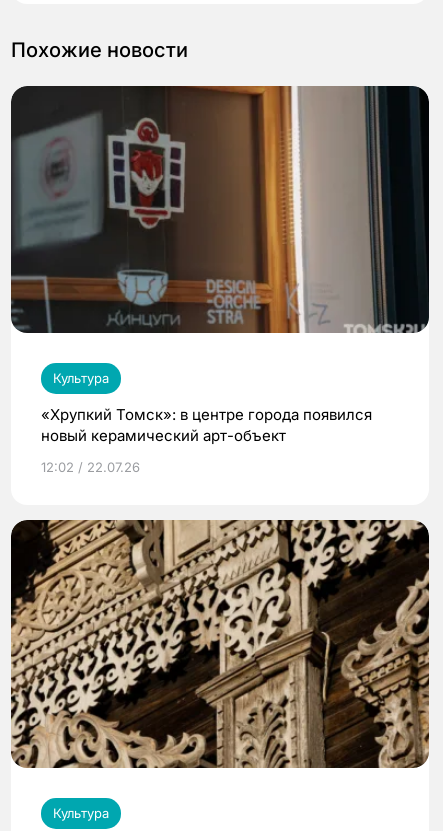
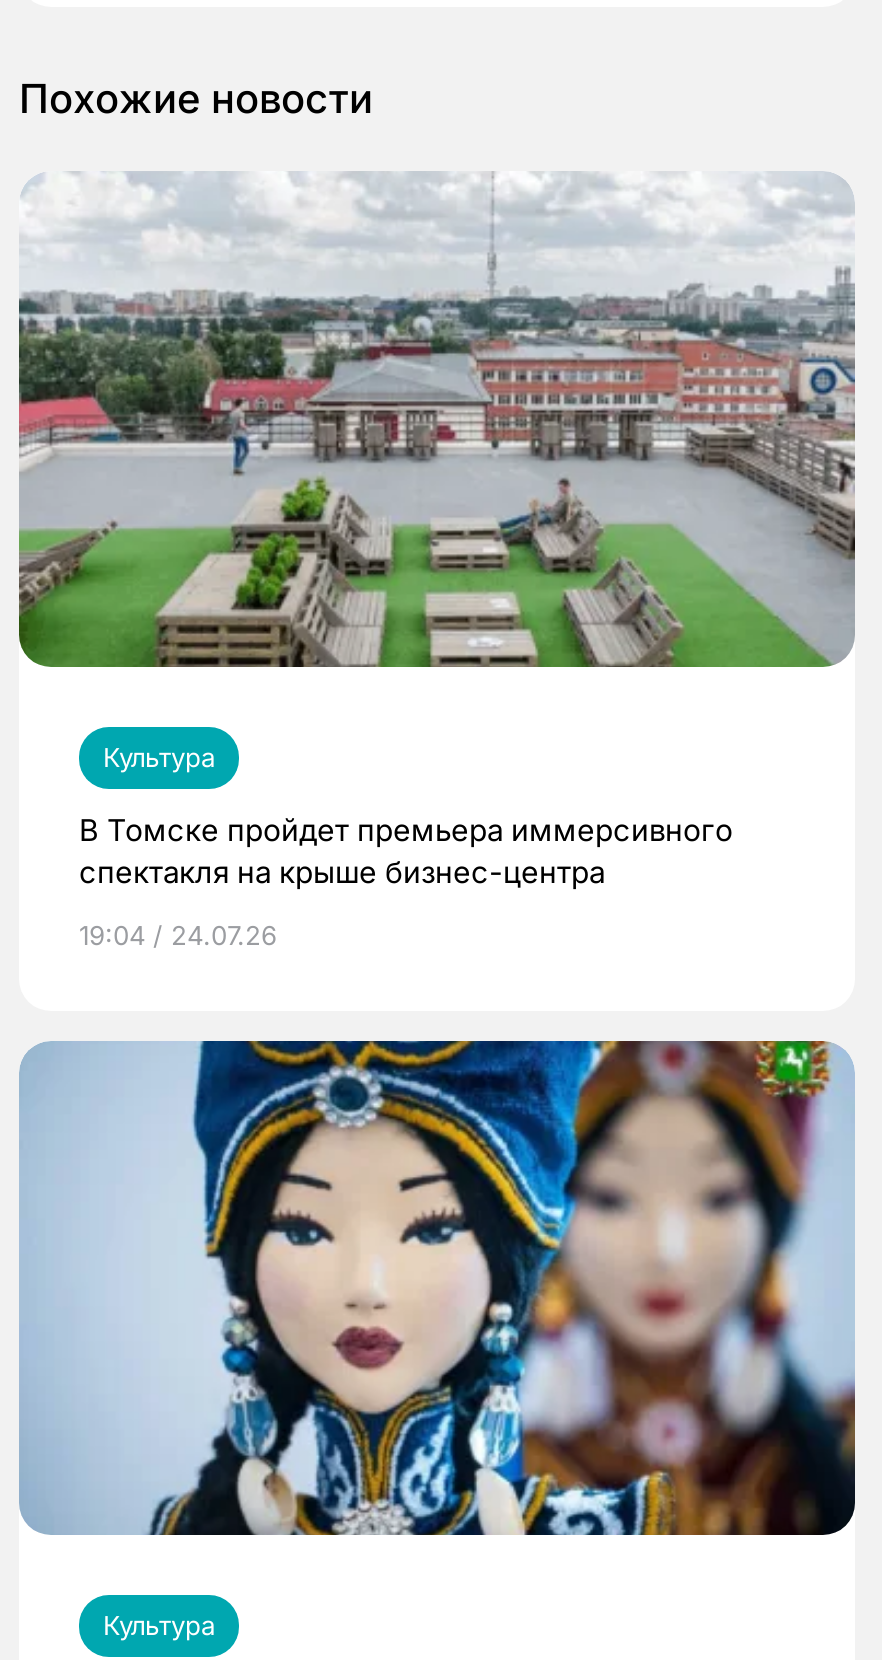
- [image]
+ [image]

- «Хрупкий Томск»: в центре города появился
- новый керамический арт-объект
+ В Томске пройдет премьера иммерсивного
+ спектакля на крыше бизнес-центра

- 12:02 / 22.07.26
+ 19:04 / 24.07.26

- [image]
+ [image]
